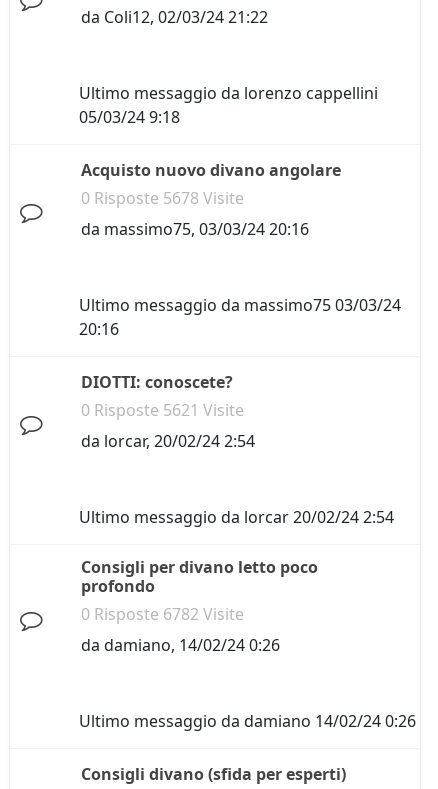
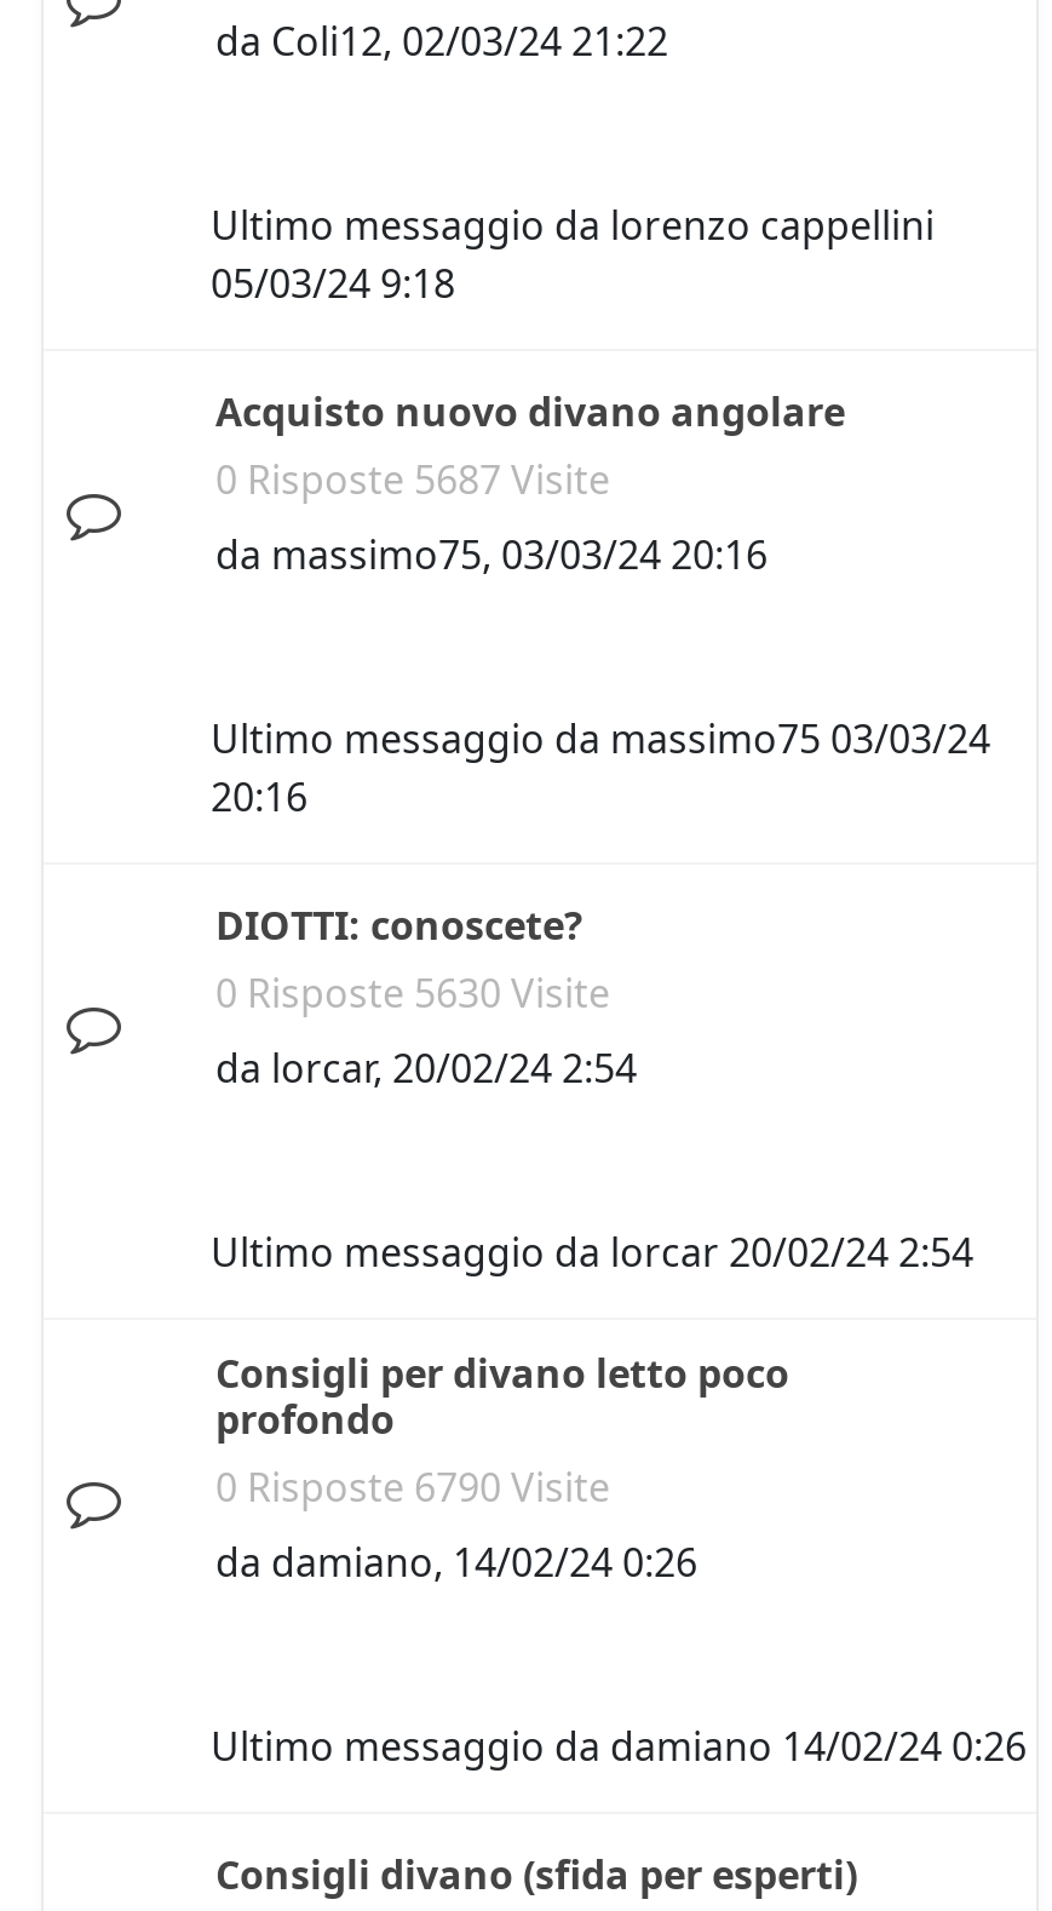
- 0 Risposte 5678 Visite
+ 0 Risposte 5687 Visite

- 0 Risposte 5621 Visite
+ 0 Risposte 5630 Visite

- 0 Risposte 6782 Visite
+ 0 Risposte 6790 Visite
